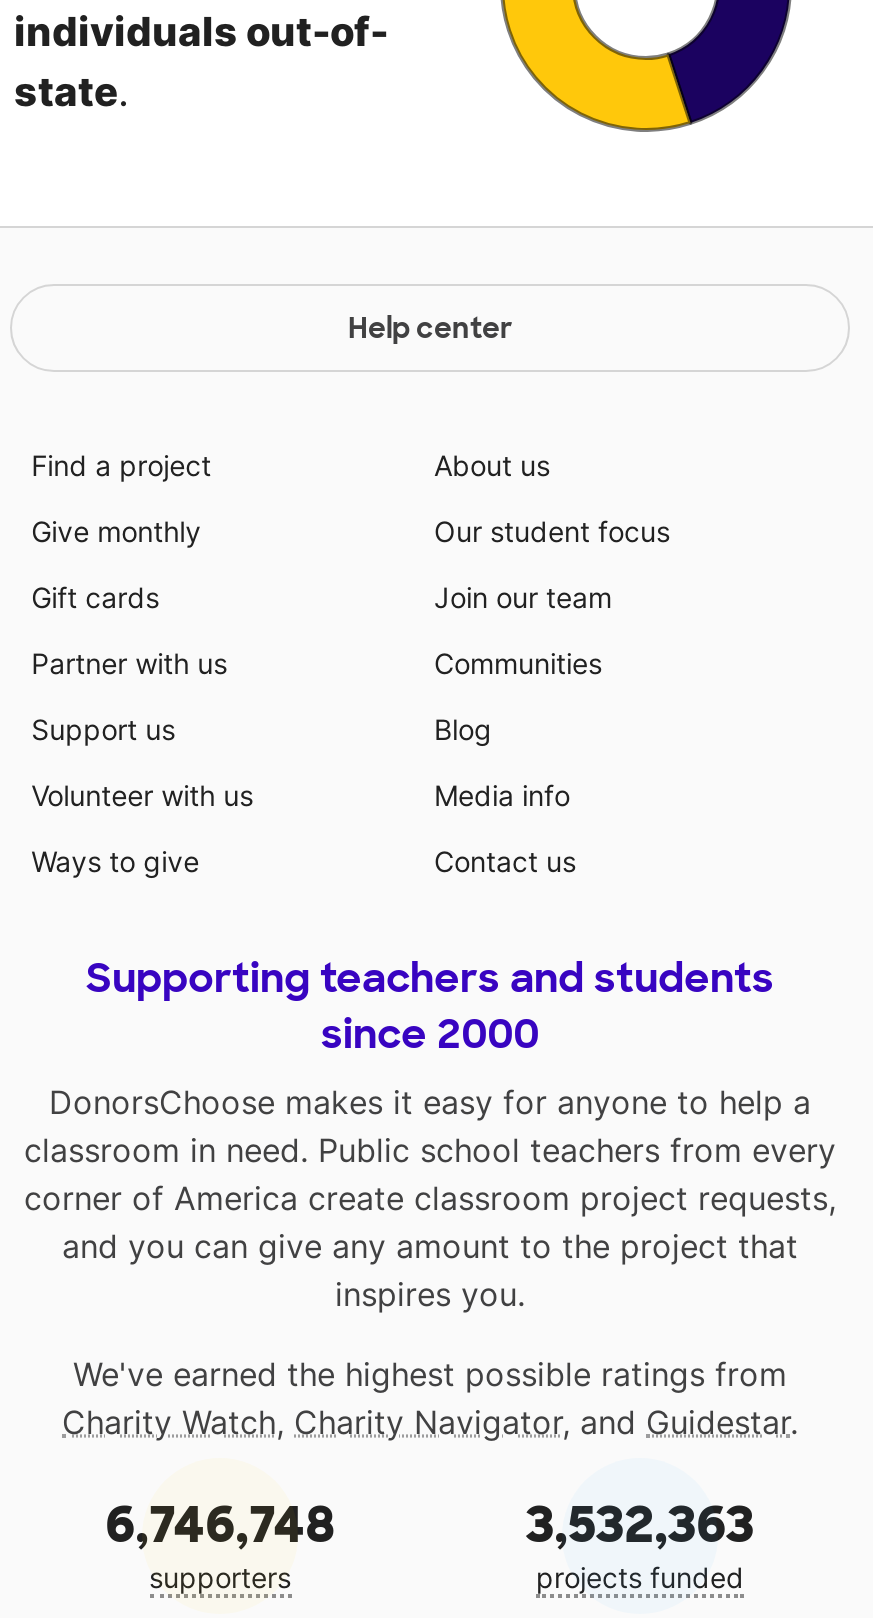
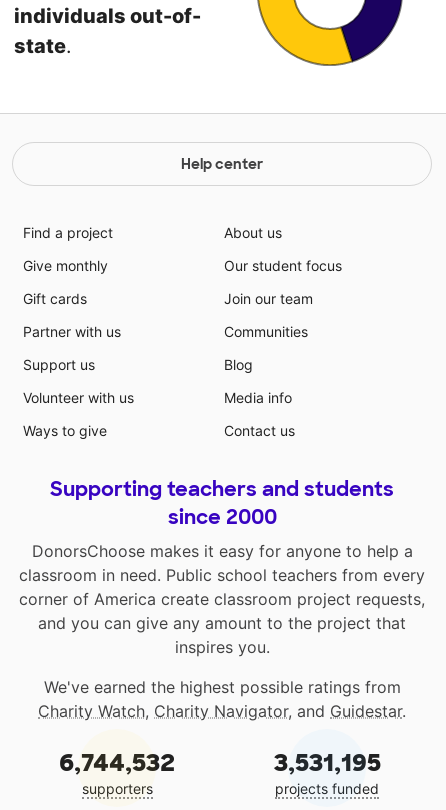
- 6,746,748
+ 6,744,532

- 3,532,363
+ 3,531,195
